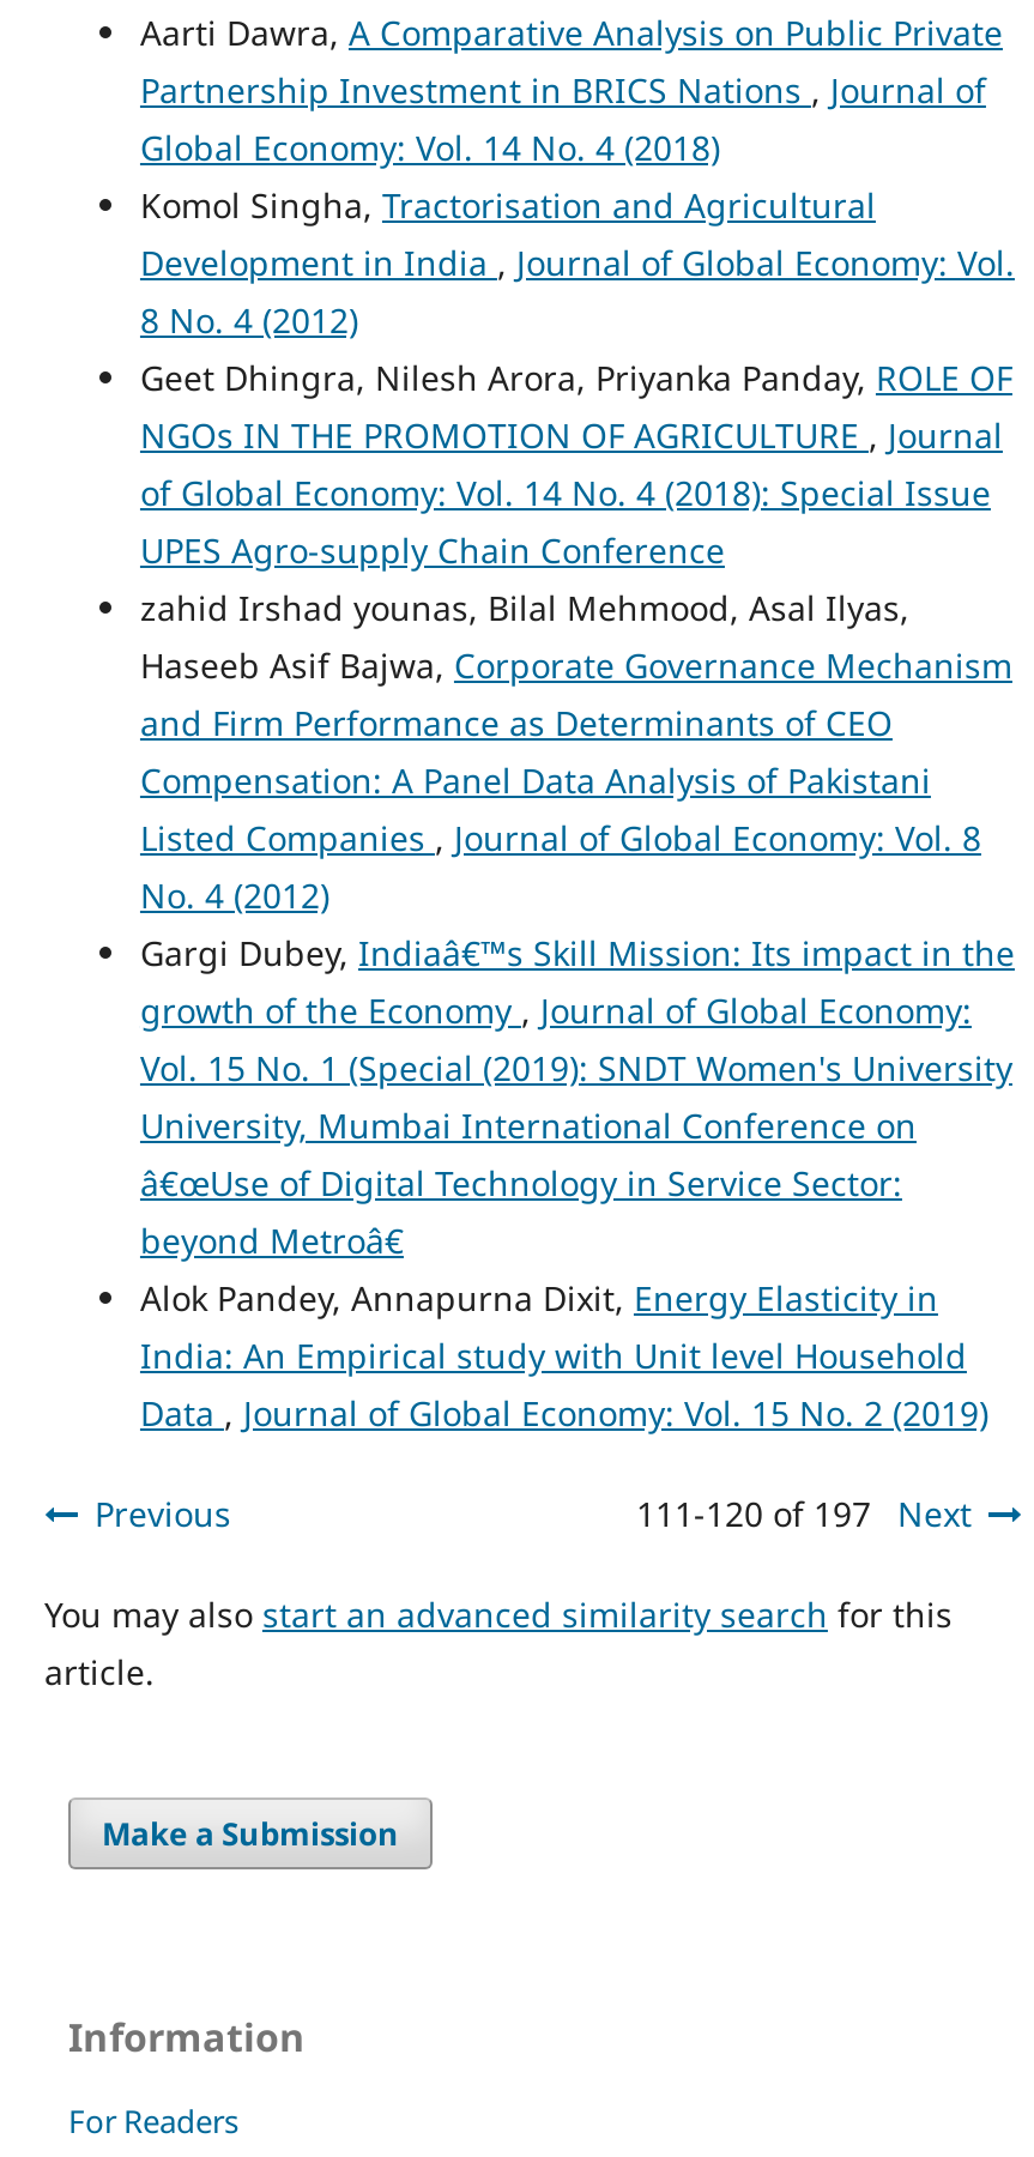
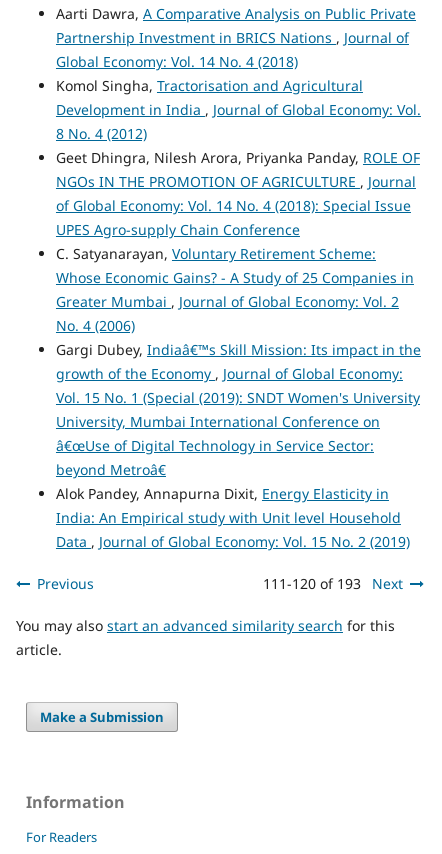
- zahid Irshad younas, Bilal Mehmood, Asal Ilyas,
- Haseeb Asif Bajwa, Corporate Governance Mechanism
- and Firm Performance as Determinants of CEO
- Compensation: A Panel Data Analysis of Pakistani
- Listed Companies, Journal of Global Economy: Vol. 8
- No. 4 (2012)
+ C. Satyanarayan, Voluntary Retirement Scheme:
+ Whose Economic Gains? - A Study of 25 Companies in
+ Greater Mumbai, Journal of Global Economy: Vol. 2
+ No. 4 (2006)

- 111-120 of 197 Next
+ 111-120 of 193 Next
